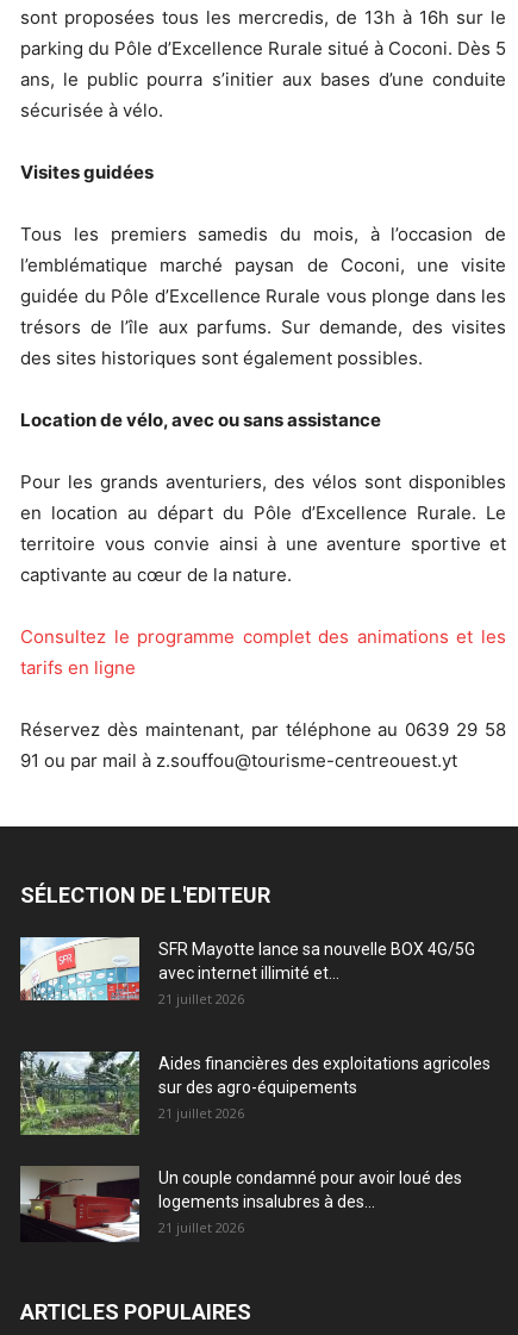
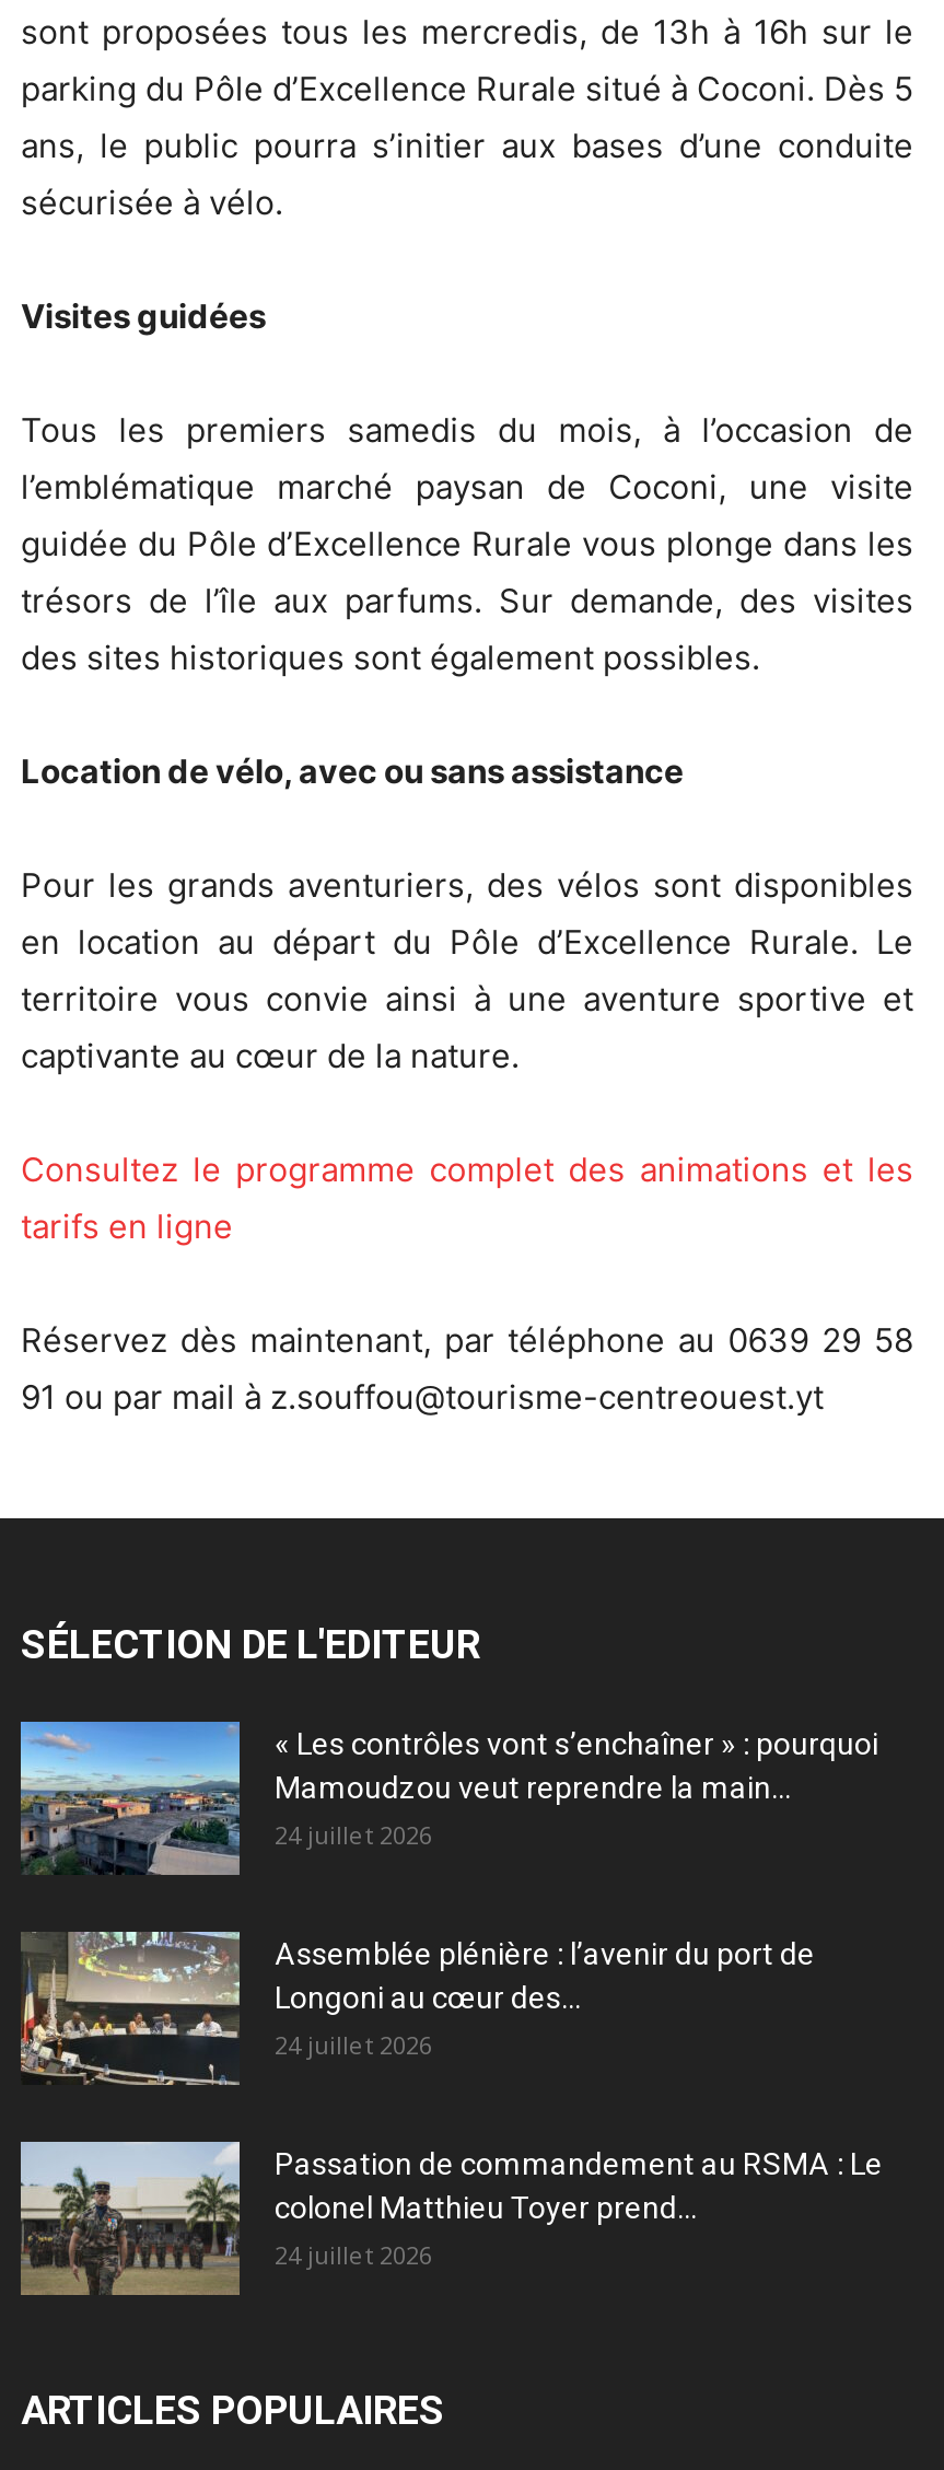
- [image]
- SFR Mayotte lance sa nouvelle BOX 4G/5G
- avec internet illimité et...
- 21 juillet 2026
+ [image]
+ « Les contrôles vont s’enchaîner » : pourquoi
+ Mamoudzou veut reprendre la main...
+ 24 juillet 2026

- [image]
- Aides financières des exploitations agricoles
- sur des agro-équipements
- 21 juillet 2026
+ [image]
+ Assemblée plénière : l’avenir du port de
+ Longoni au cœur des...
+ 24 juillet 2026

- [image]
- Un couple condamné pour avoir loué des
- logements insalubres à des...
- 21 juillet 2026
+ [image]
+ Passation de commandement au RSMA : Le
+ colonel Matthieu Toyer prend...
+ 24 juillet 2026
